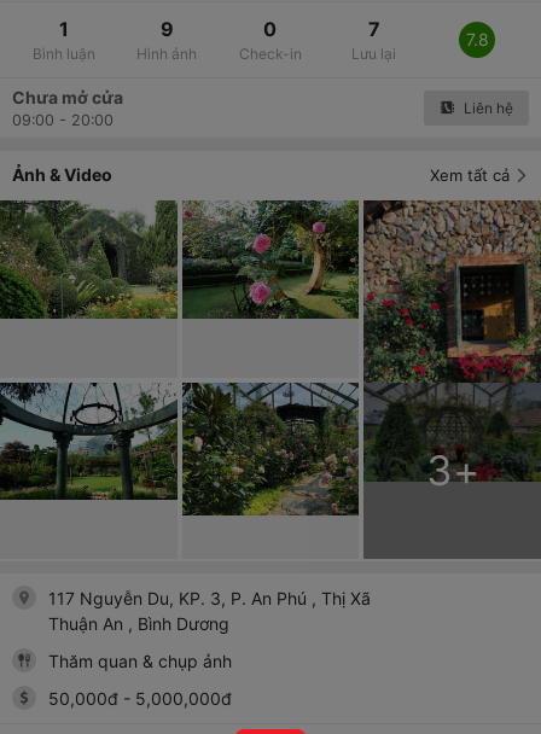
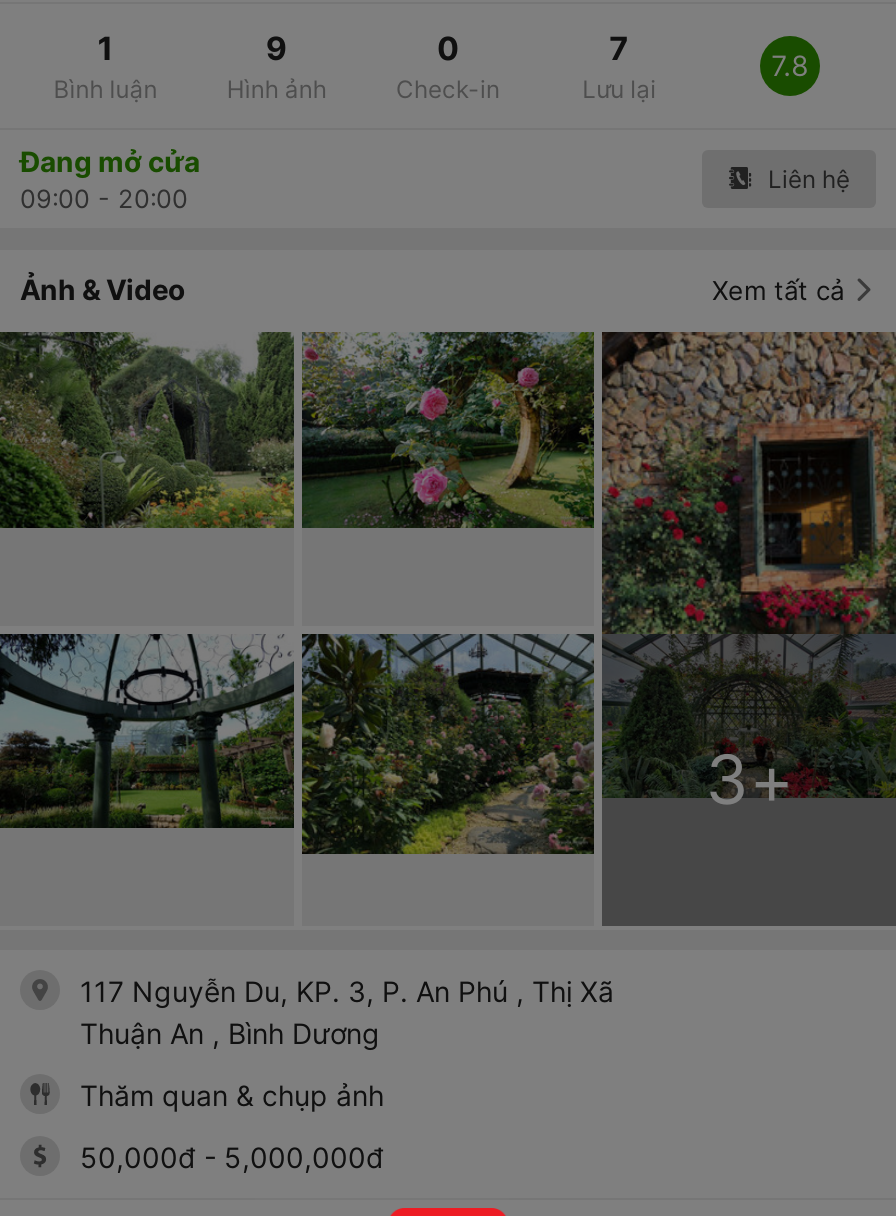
- Chưa mở cửa
+ Đang mở cửa
